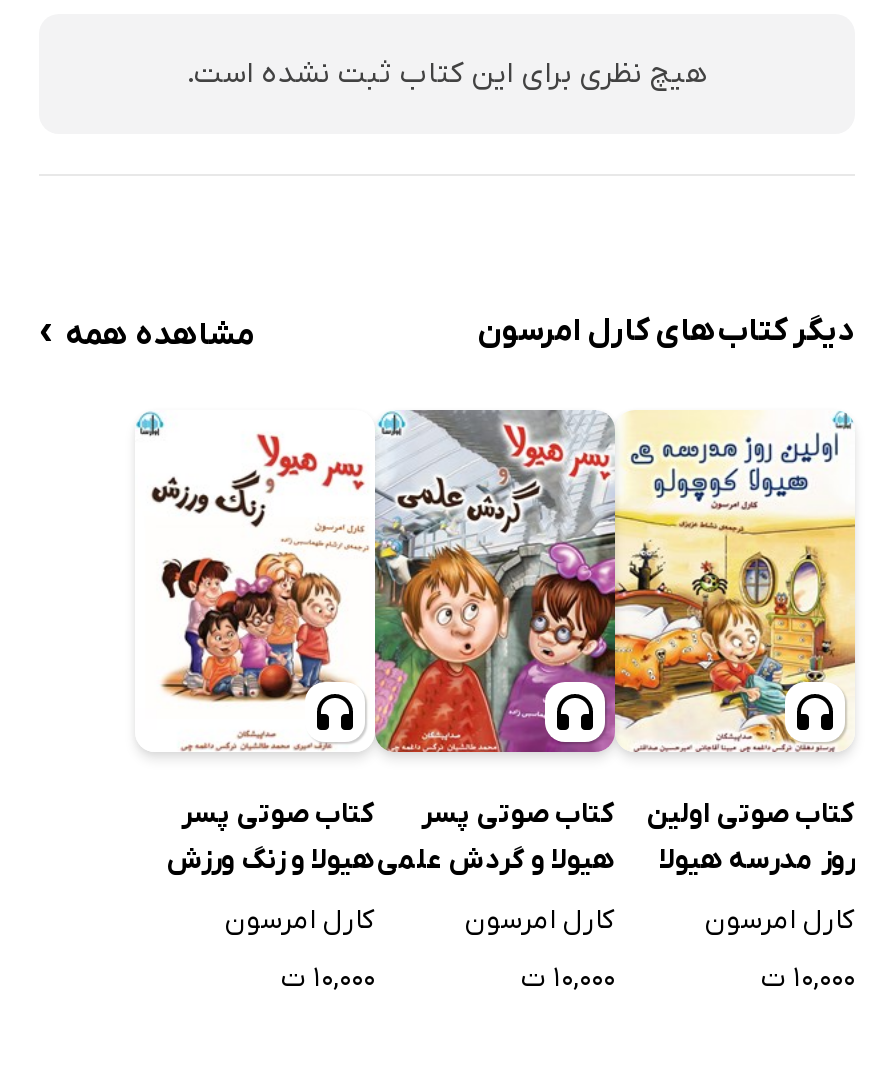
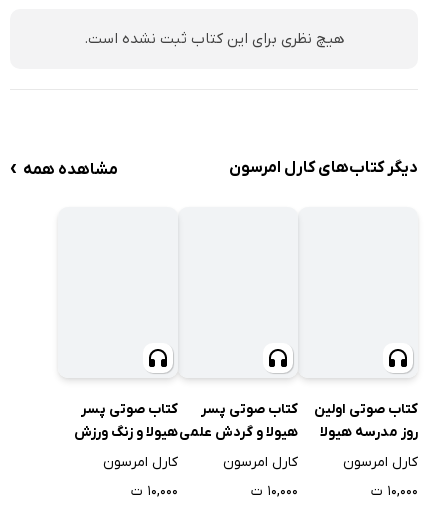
- [image]
